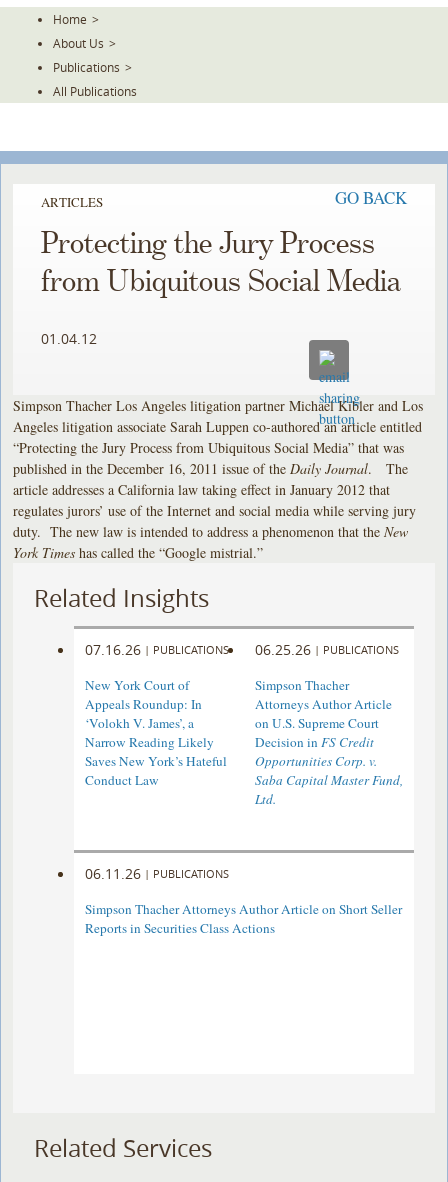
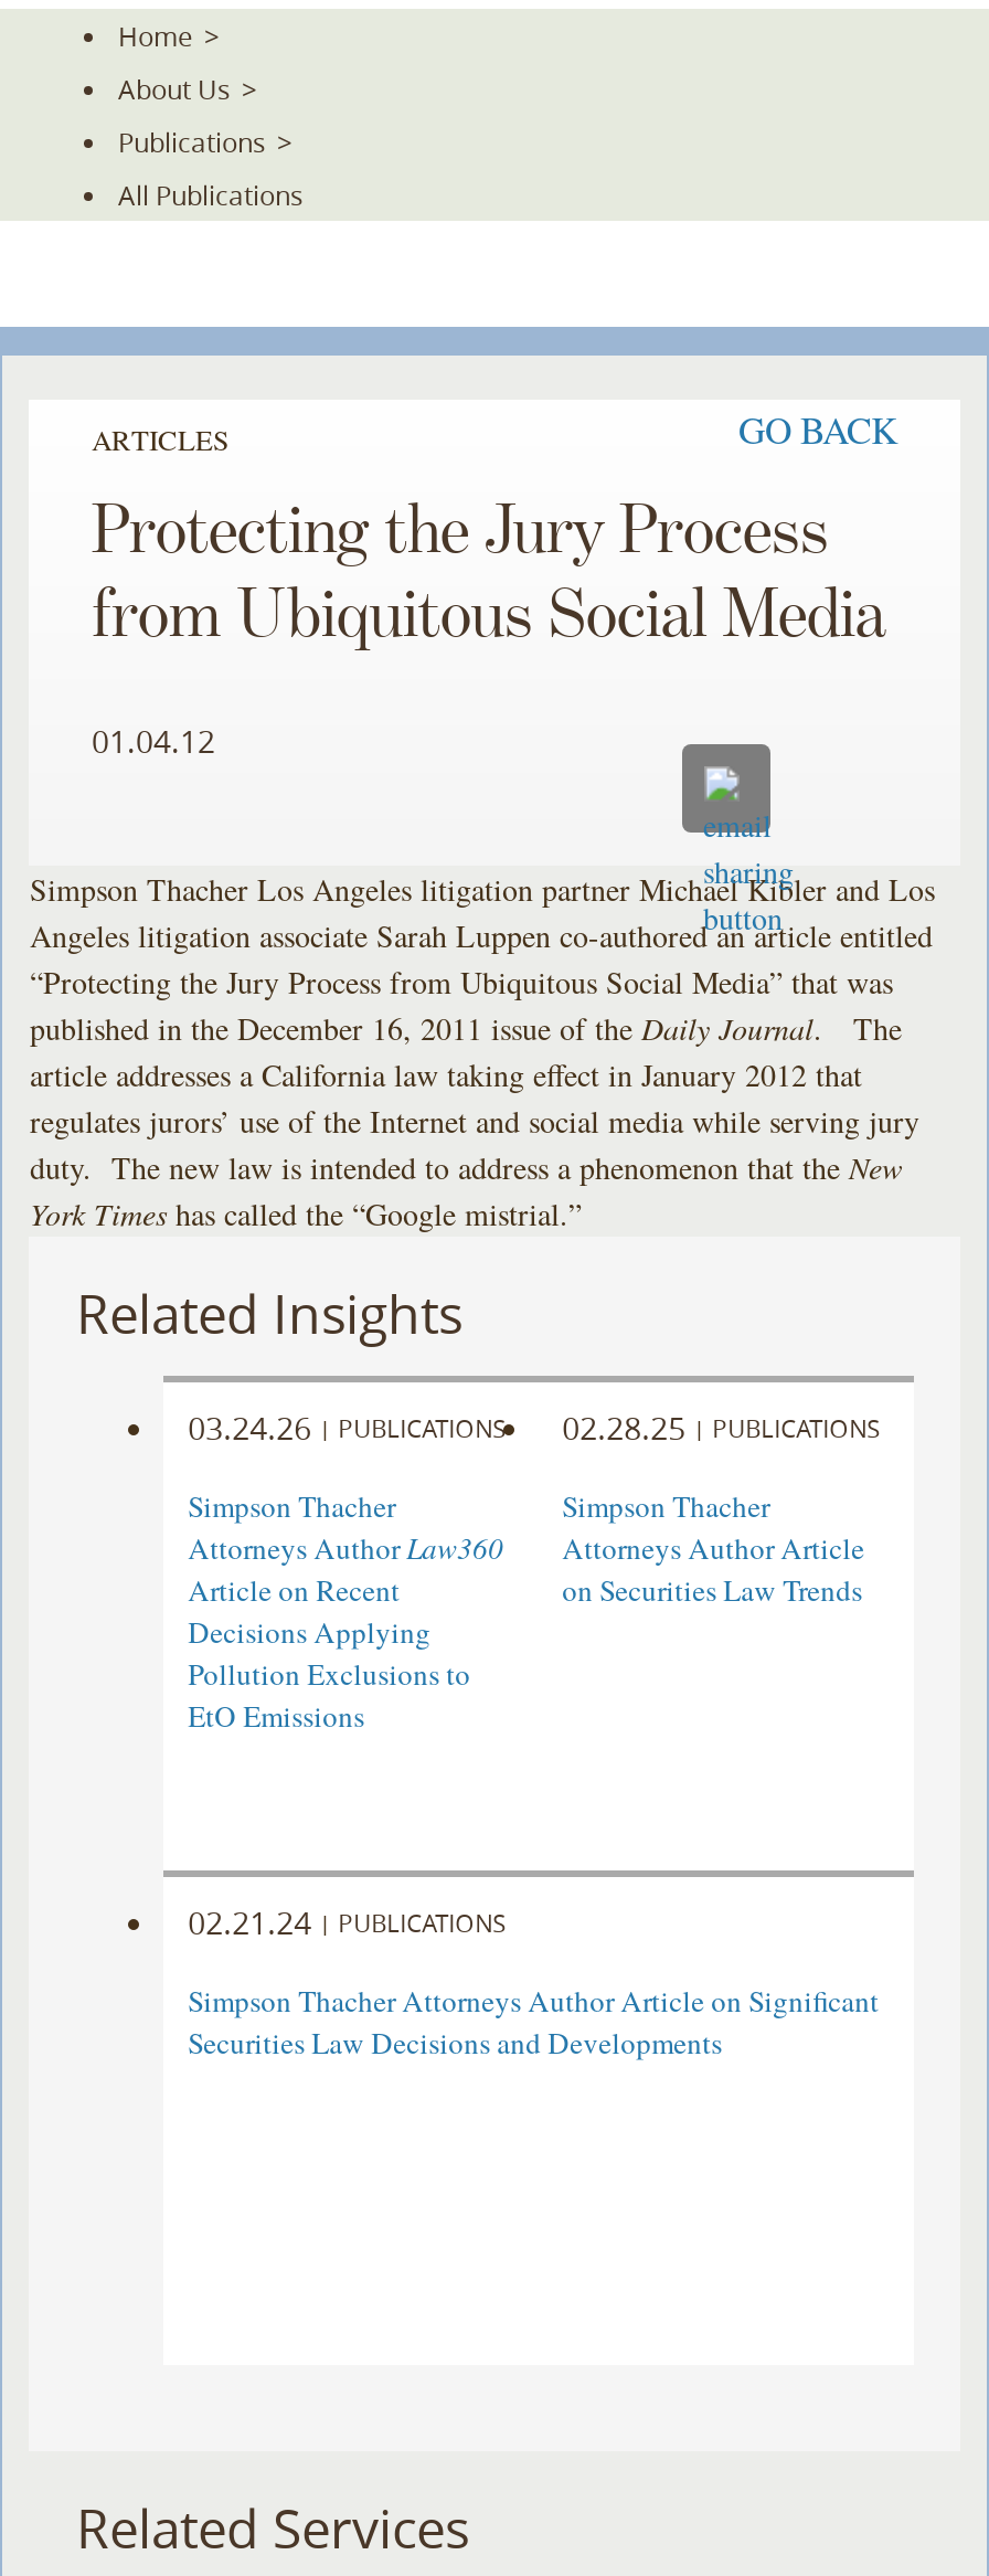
- 07.16.26
+ 03.24.26

- 06.25.26
+ 02.28.25

- New York Court of
- Appeals Roundup: In
- ‘Volokh V. James’, a
- Narrow Reading Likely
- Saves New York’s Hateful
- Conduct Law
+ Simpson Thacher
+ Attorneys AuthorLaw360
+ Article on Recent
+ Decisions Applying
+ Pollution Exclusions to
+ EtO Emissions

- on U.S. Supreme Court
- Decision in FS Credit
- Opportunities Corp. v.
- Saba Capital Master Fund,
- Ltd.
+ on Securities Law Trends

- 06.11.26 PUBLICATIONS
+ 02.21.24 PUBLICATIONS

- Simpson Thacher Attorneys Author Article on Short Seller
- Reports in Securities Class Actions
+ Simpson Thacher Attorneys Author Article on Significant
+ Securities Law Decisions and Developments
